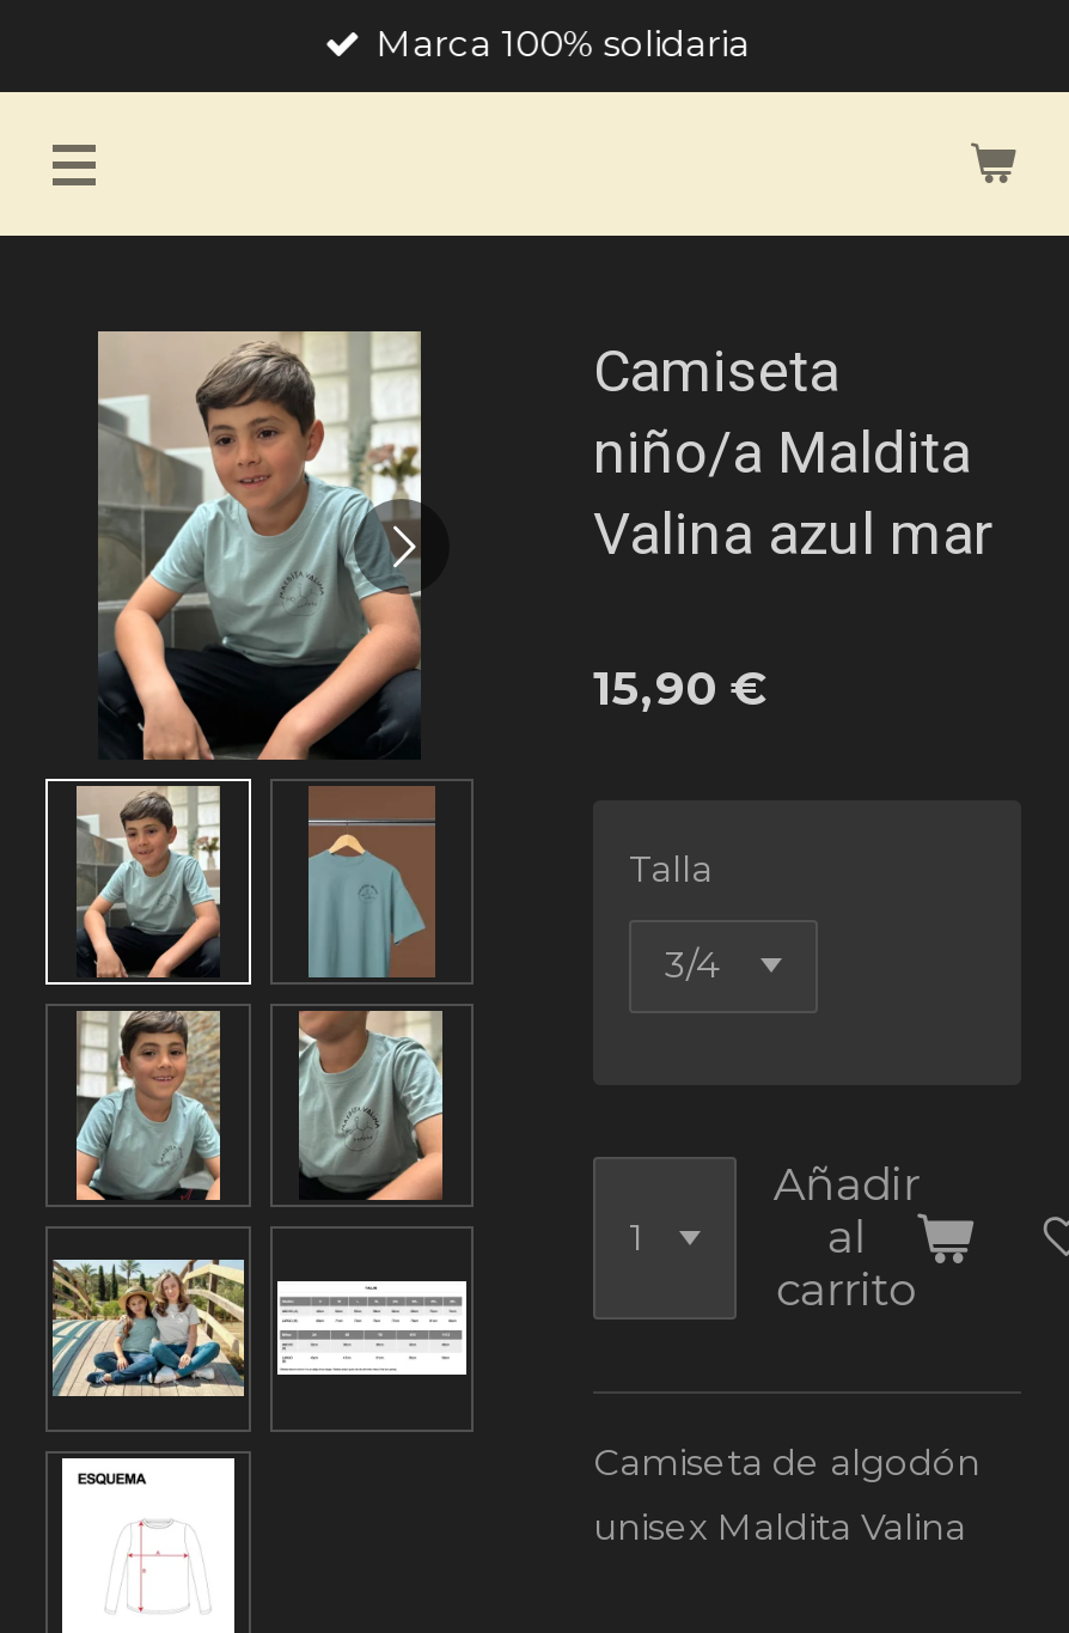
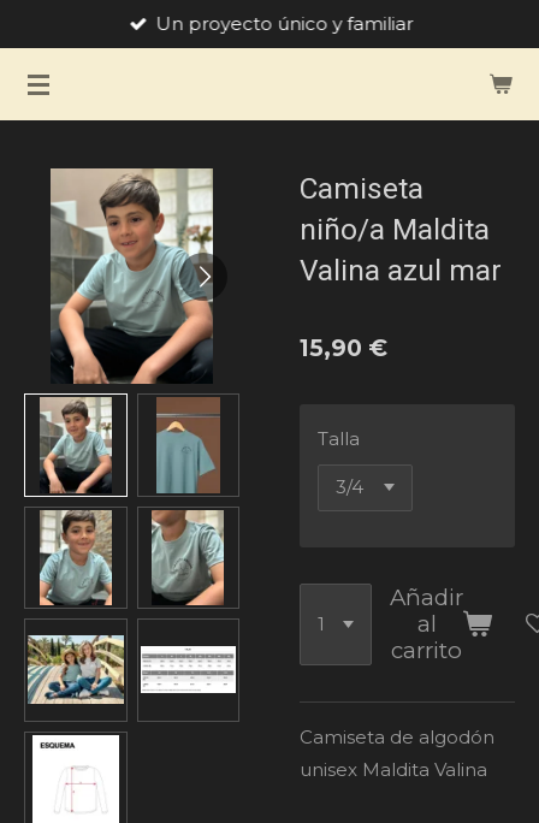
- Marca 100% solidaria
+ Un proyecto único y familiar
